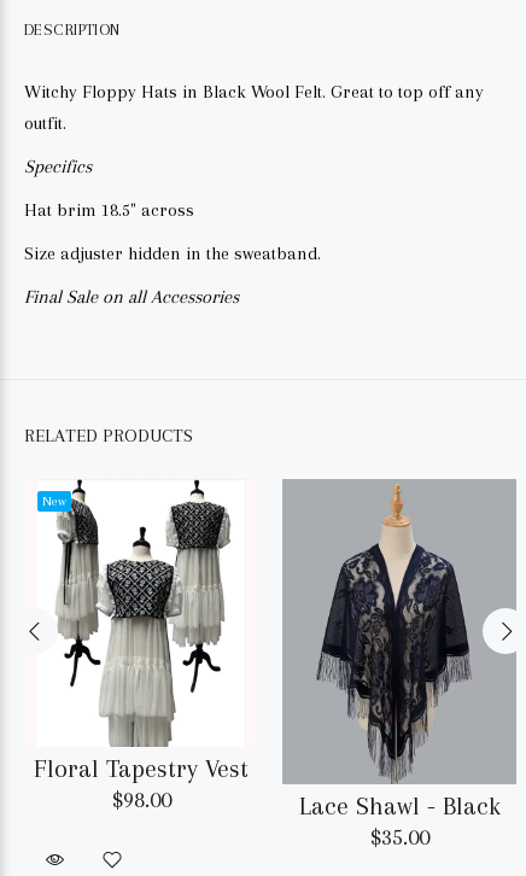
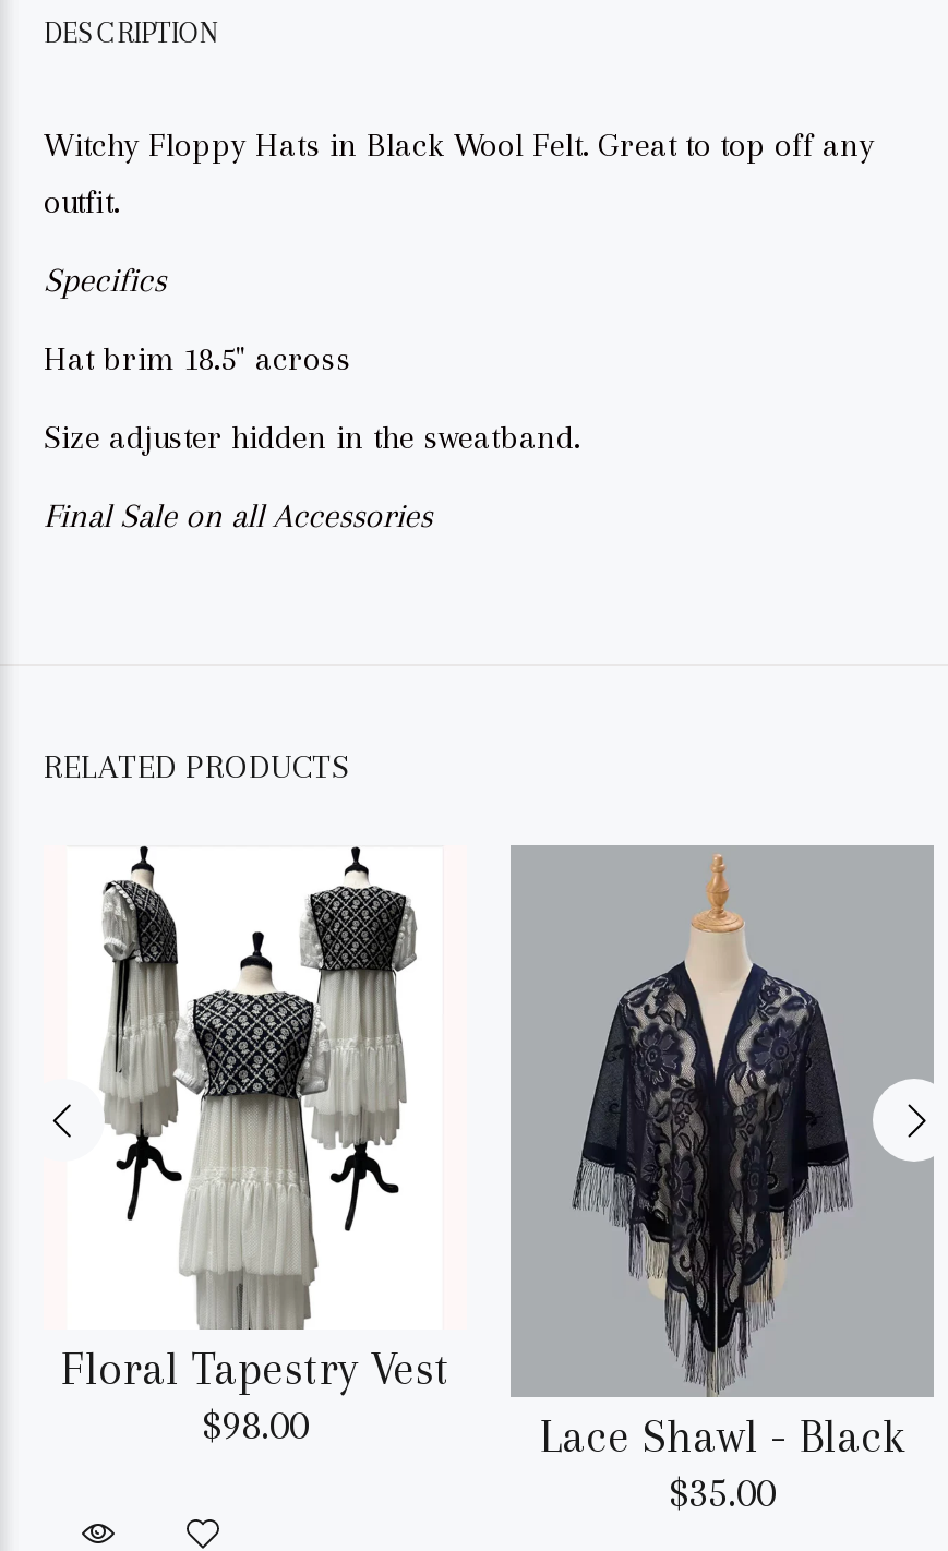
- New
